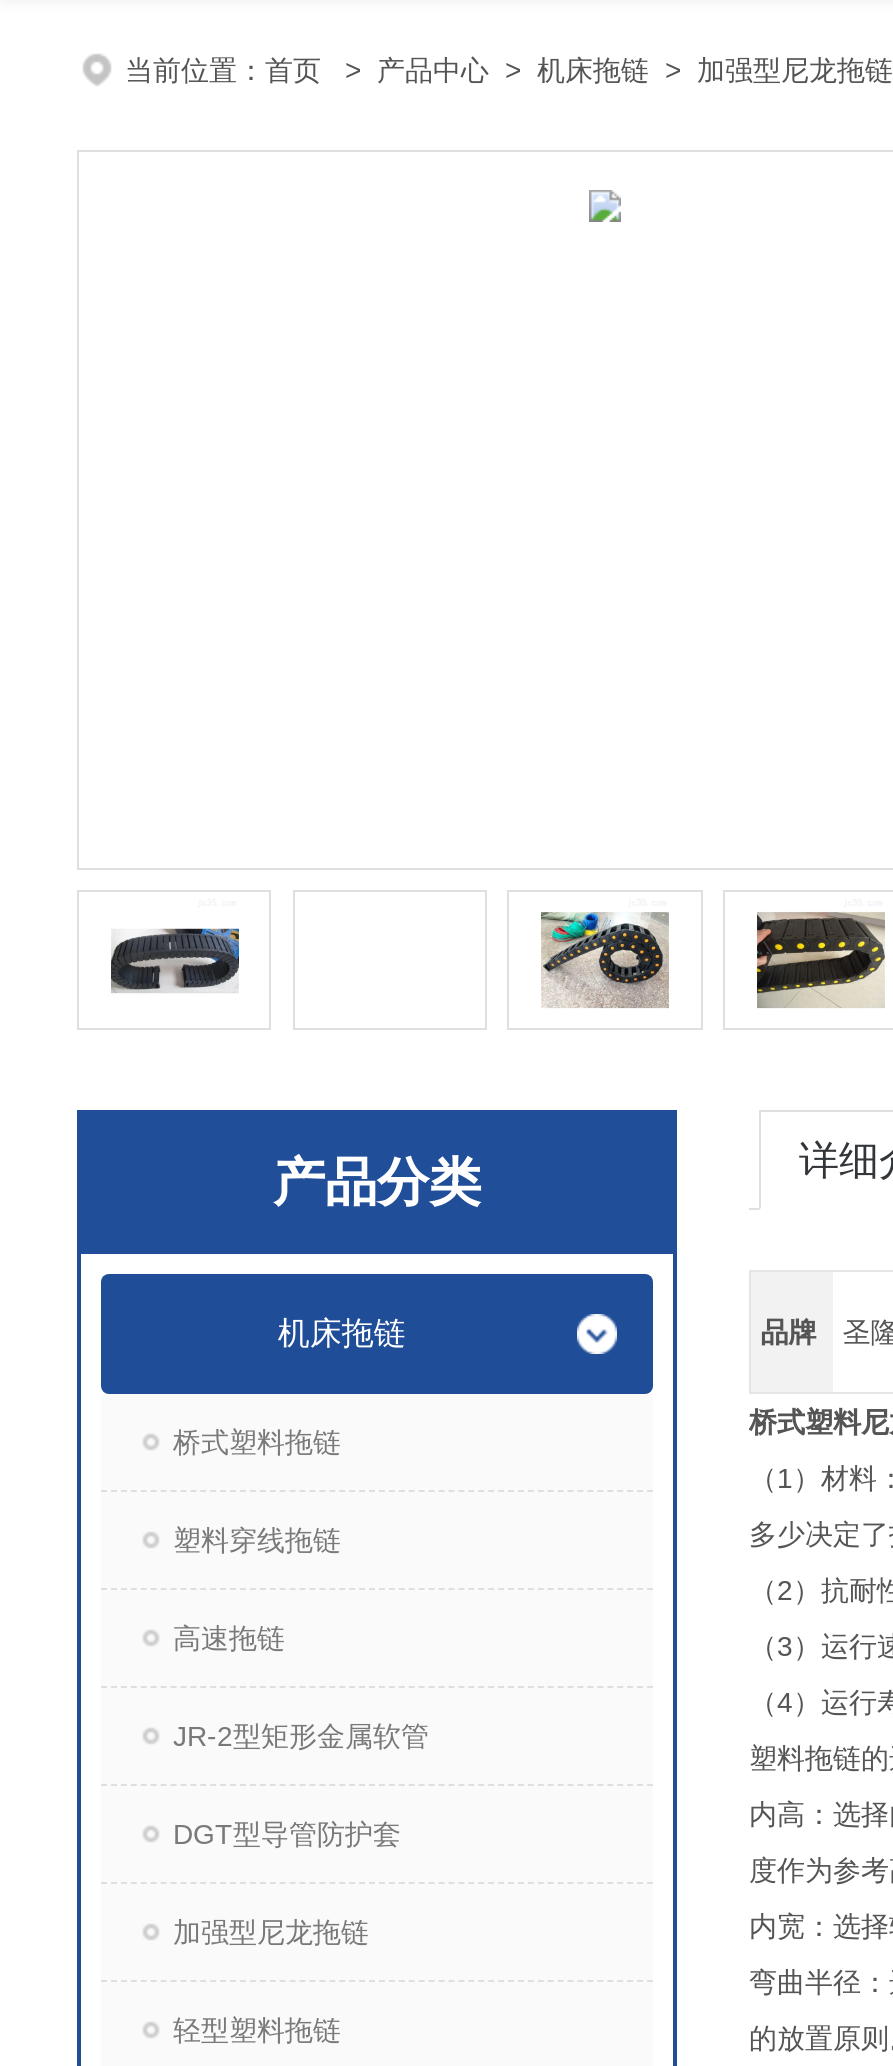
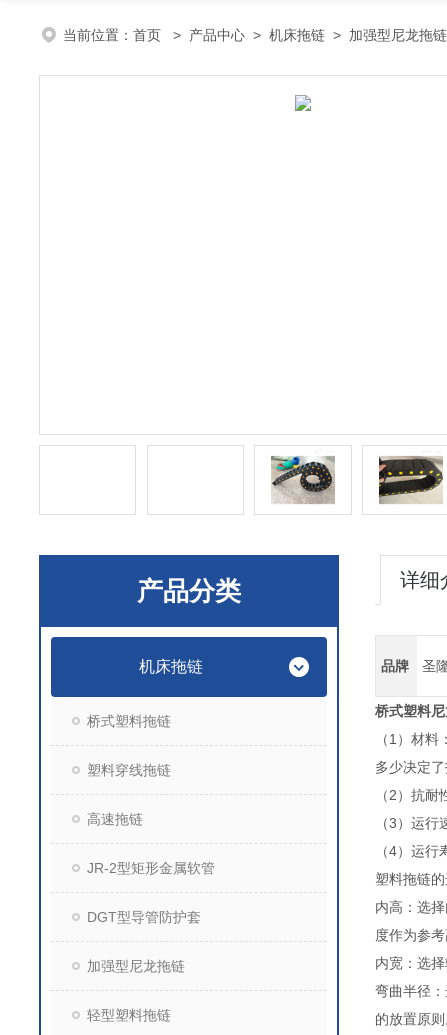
- [image]
